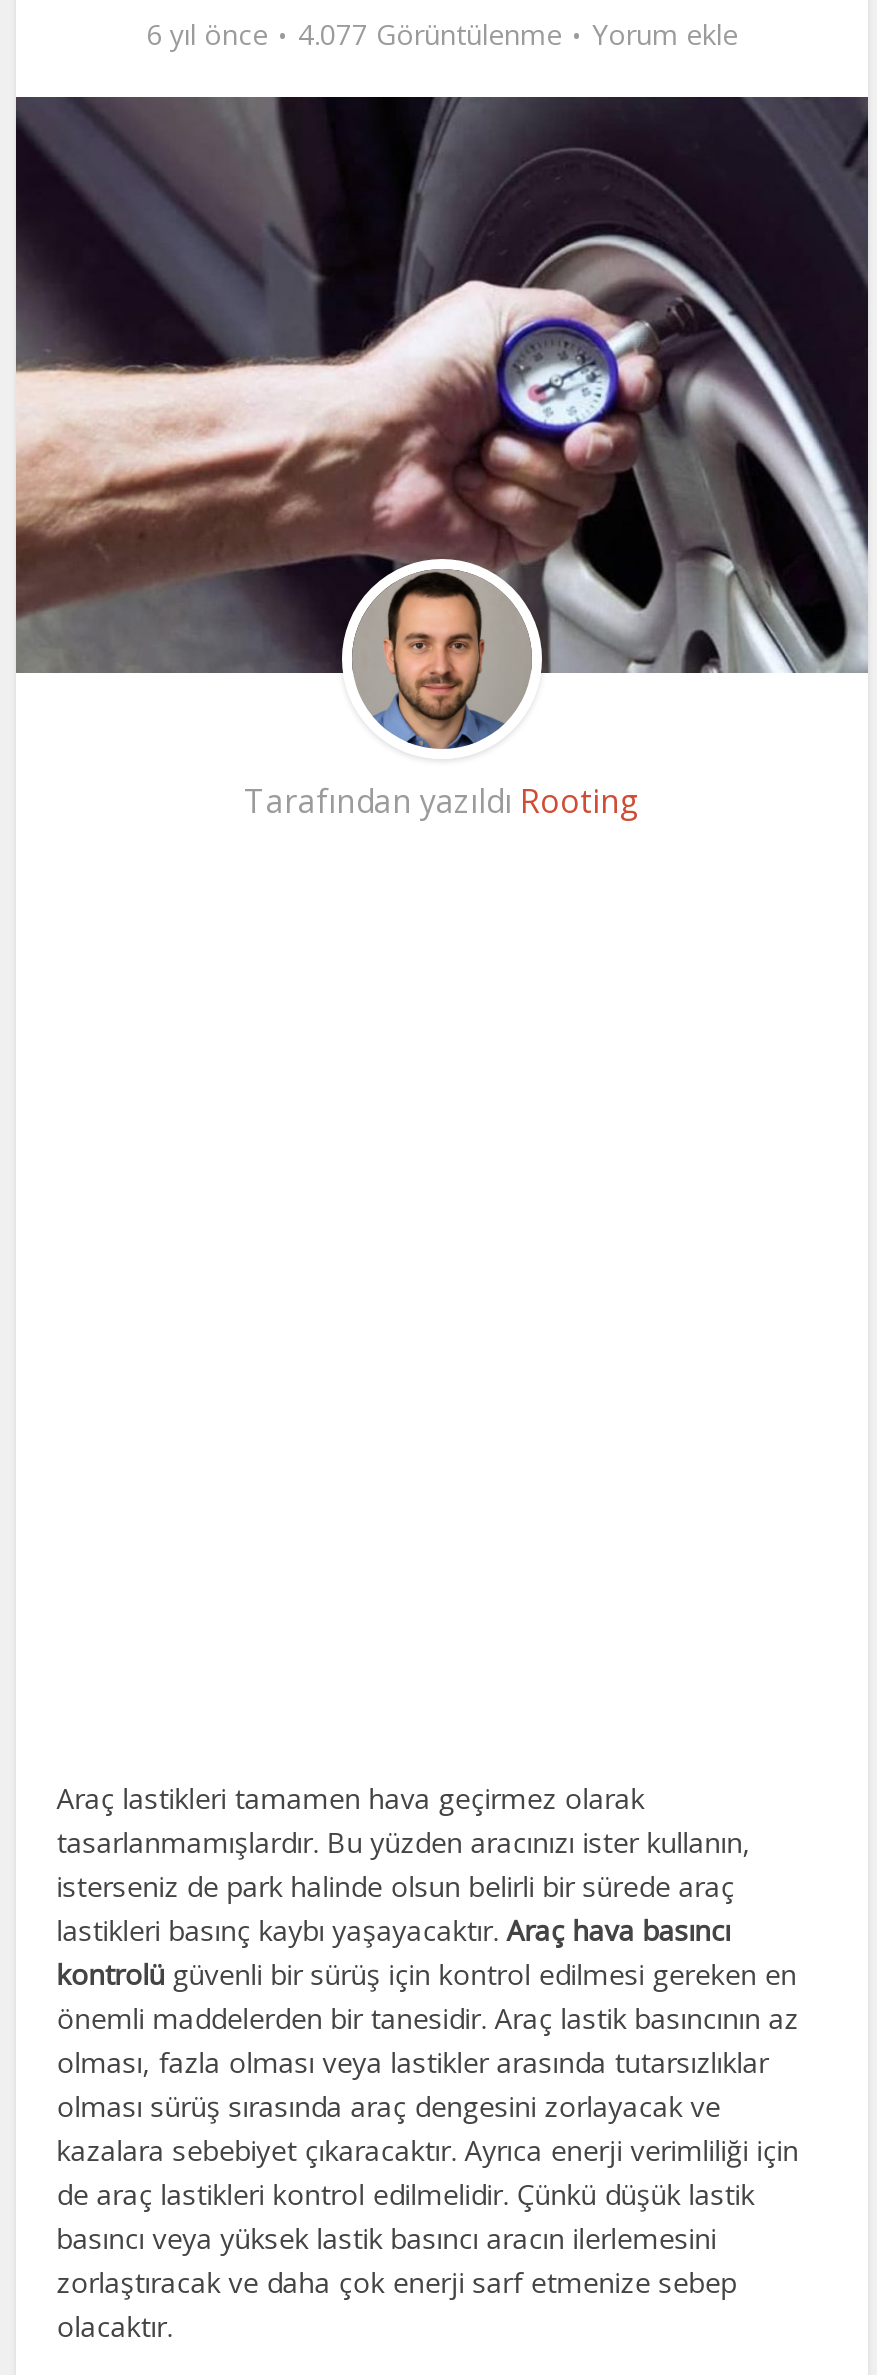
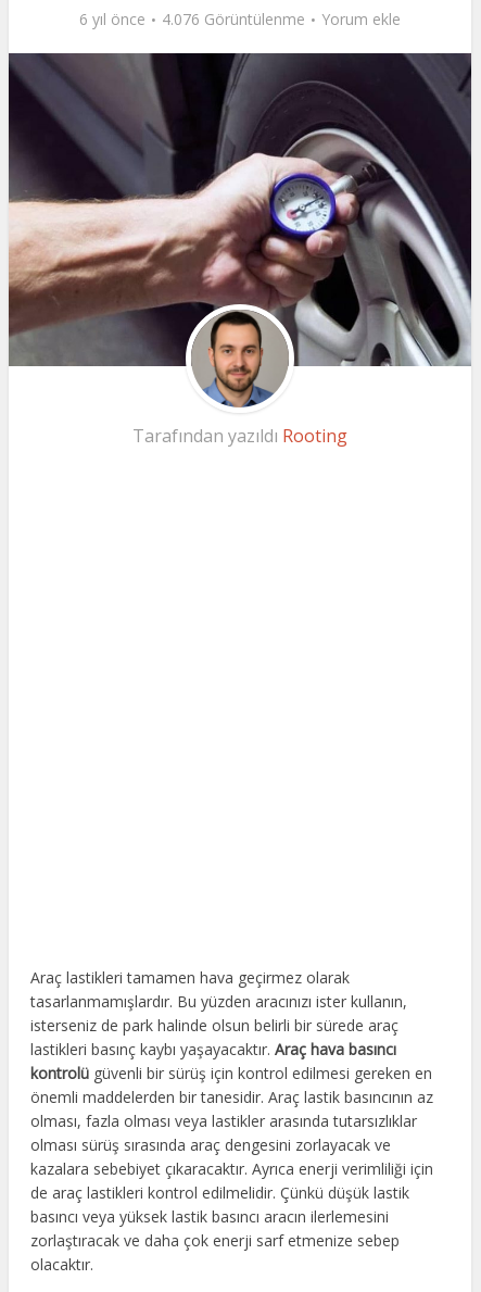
- 4.077 Görüntülenme
+ 4.076 Görüntülenme
